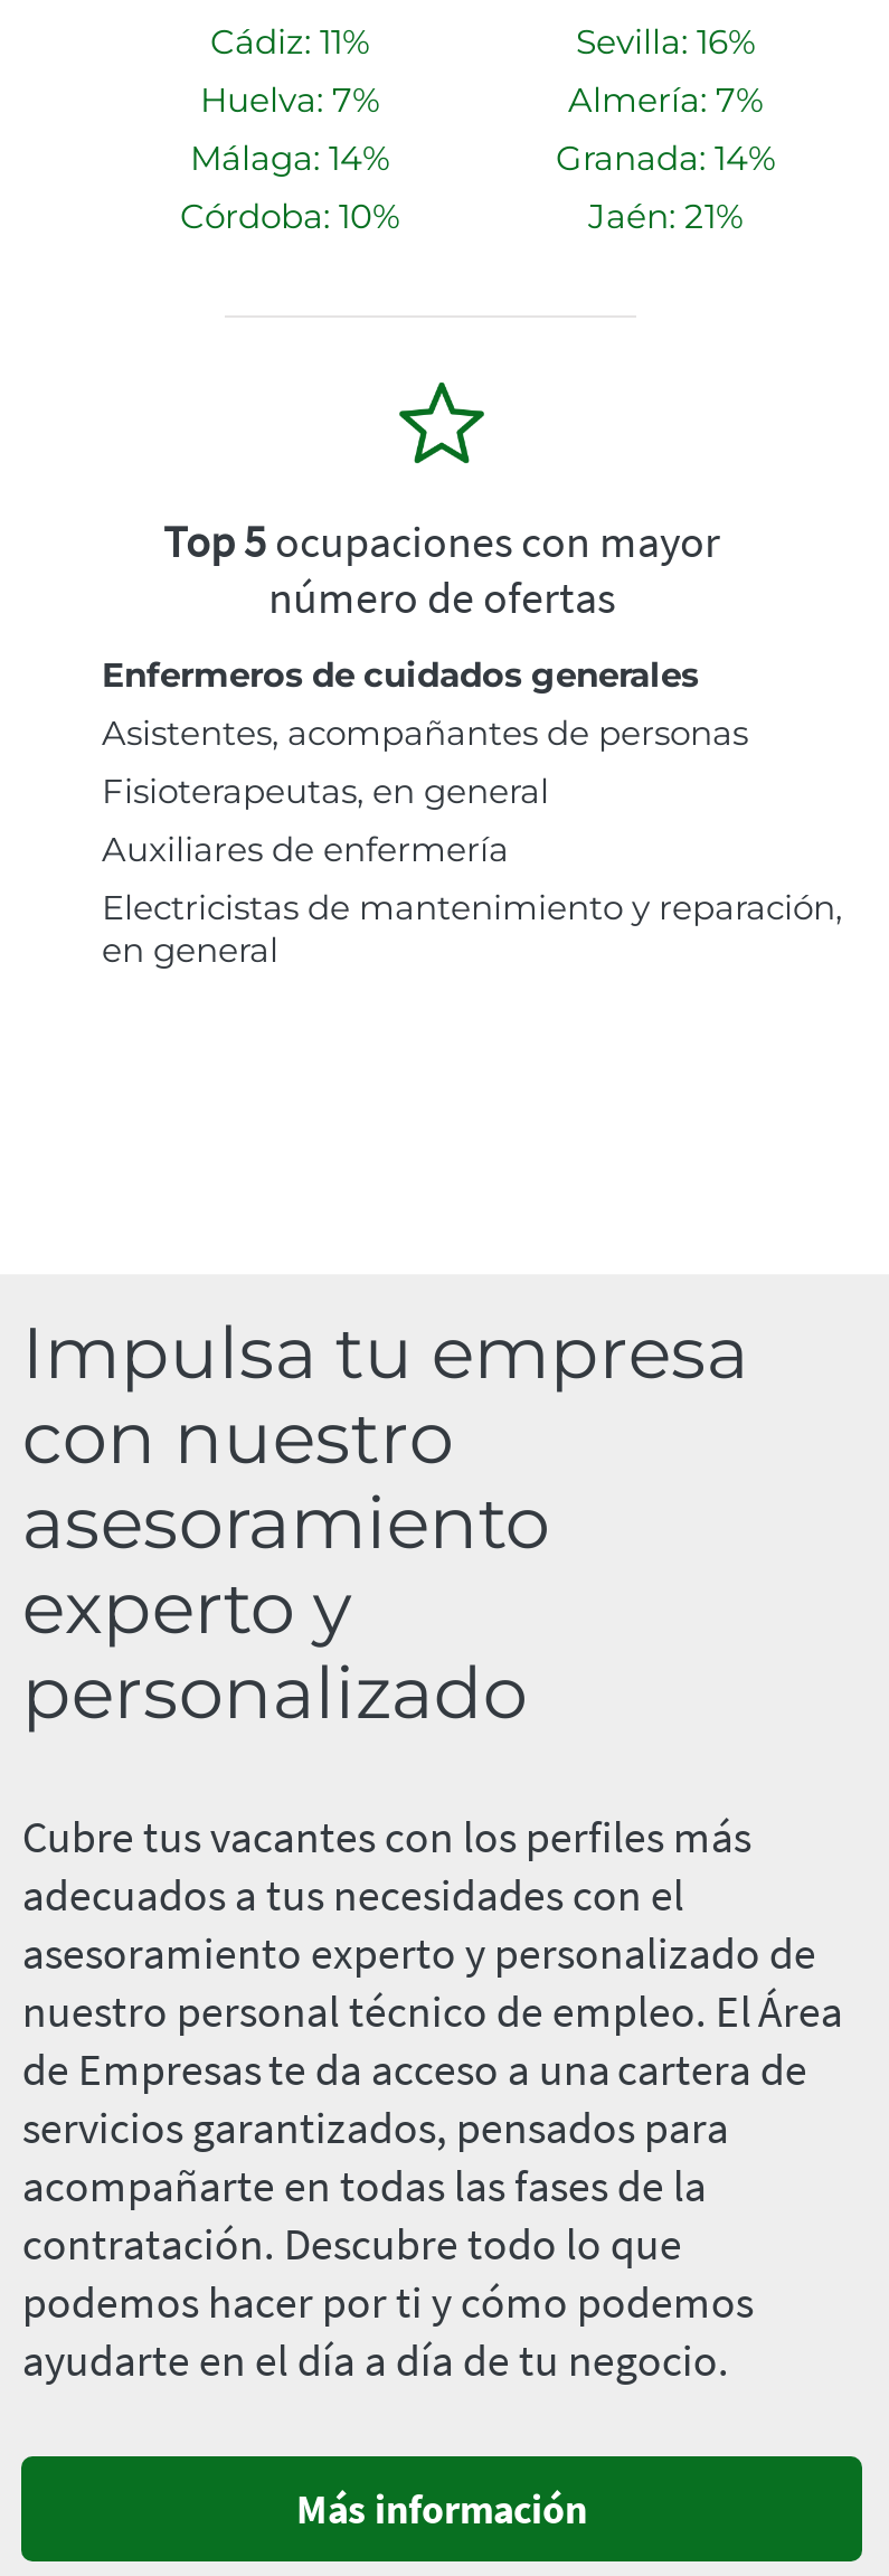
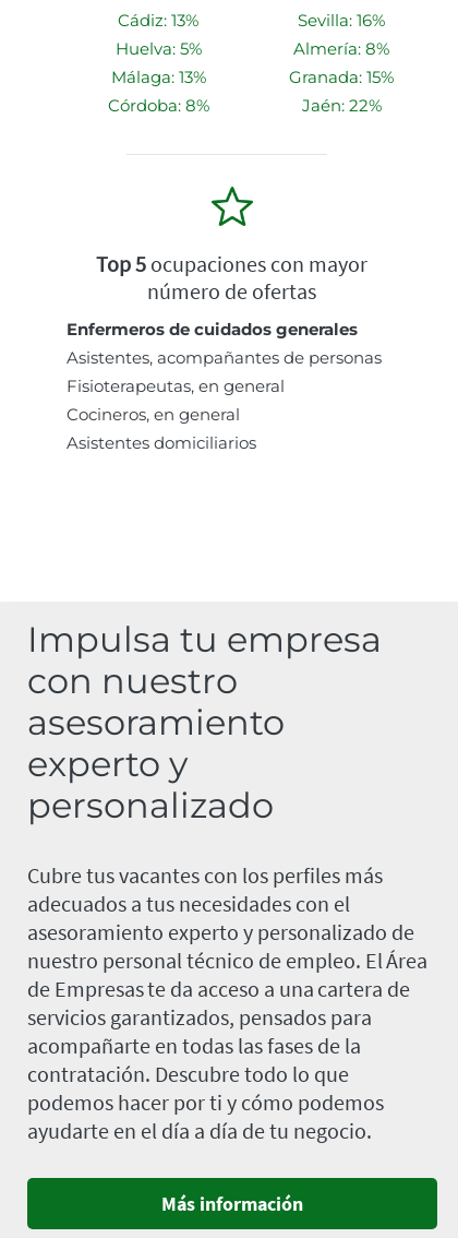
- Cádiz: 11%
+ Cádiz: 13%

- Huelva: 7%
+ Huelva: 5%

- Almería: 7%
+ Almería: 8%

- Málaga: 14%
+ Málaga: 13%

- Granada: 14%
+ Granada: 15%

- Córdoba: 10%
+ Córdoba: 8%

- Jaén: 21%
+ Jaén: 22%

- Auxiliares de enfermería
- Electricistas de mantenimiento y reparación,
- en general
+ Cocineros, en general
+ Asistentes domiciliarios
